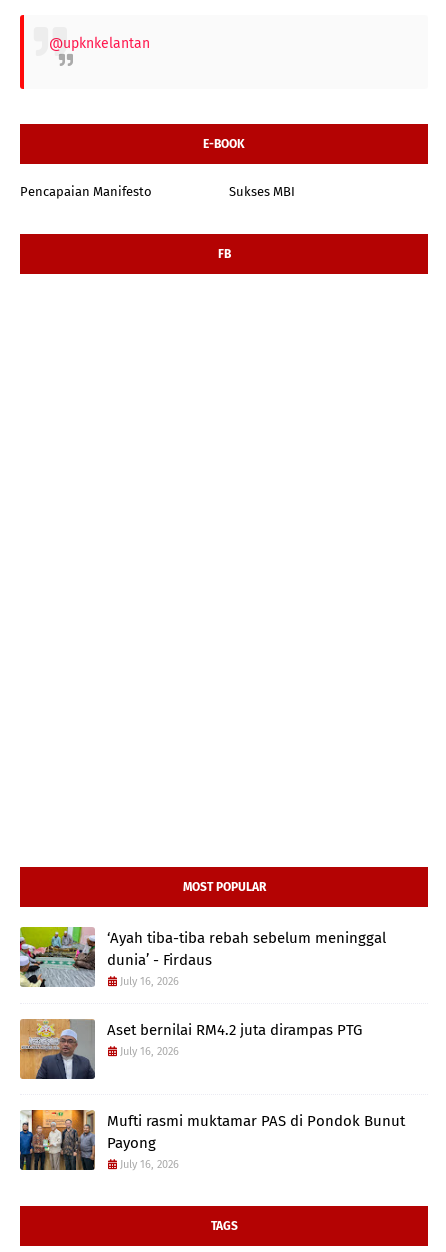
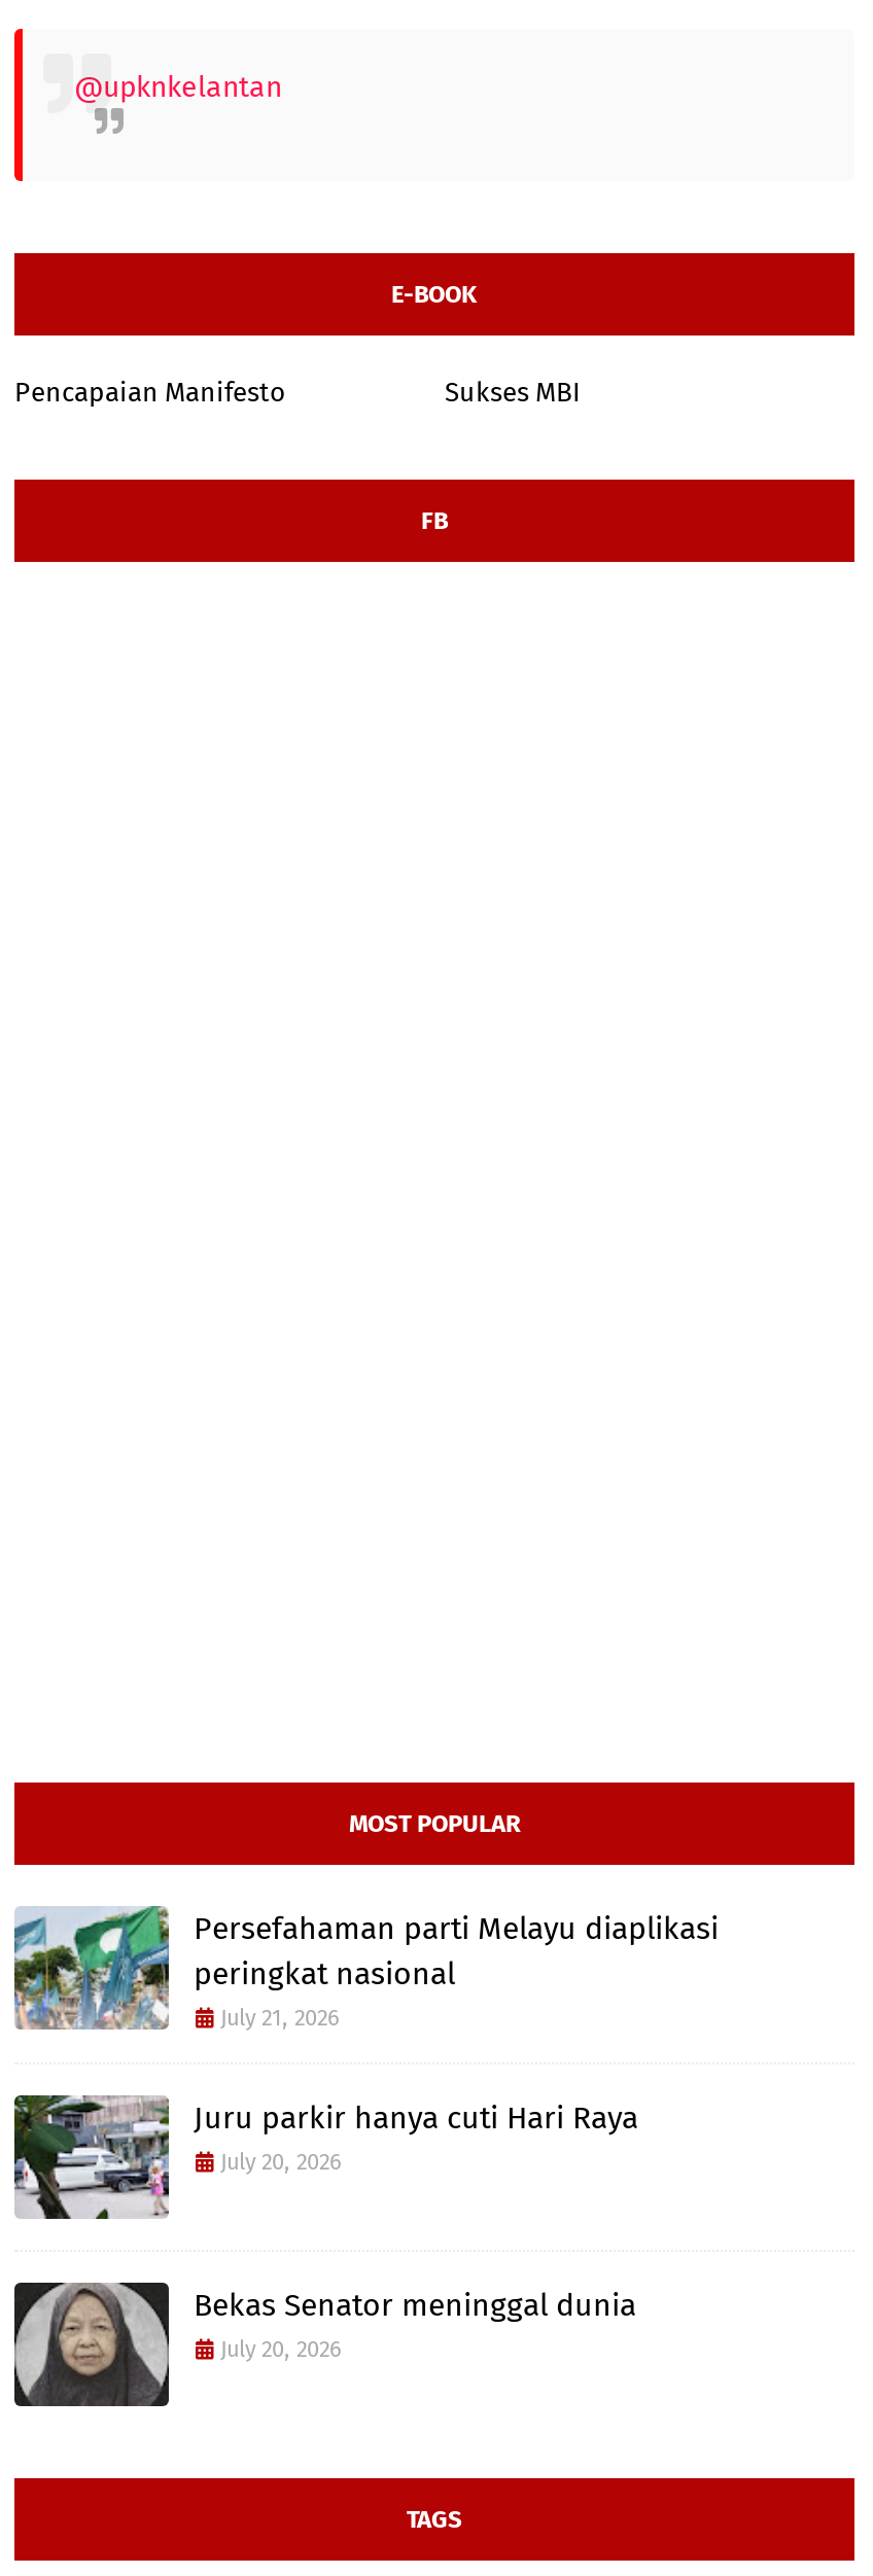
- [image]
- ‘Ayah tiba-tiba rebah sebelum meninggal
- dunia’ - Firdaus
- July 16, 2026
+ [image]
+ Persefahaman parti Melayu diaplikasi
+ peringkat nasional
+ July 21, 2026

- [image]
- Aset bernilai RM4.2 juta dirampas PTG
- July 16, 2026
+ [image]
+ Juru parkir hanya cuti Hari Raya
+ July 20, 2026

- [image]
- Mufti rasmi muktamar PAS di Pondok Bunut
- Payong
- July 16, 2026
+ [image]
+ Bekas Senator meninggal dunia
+ July 20, 2026
